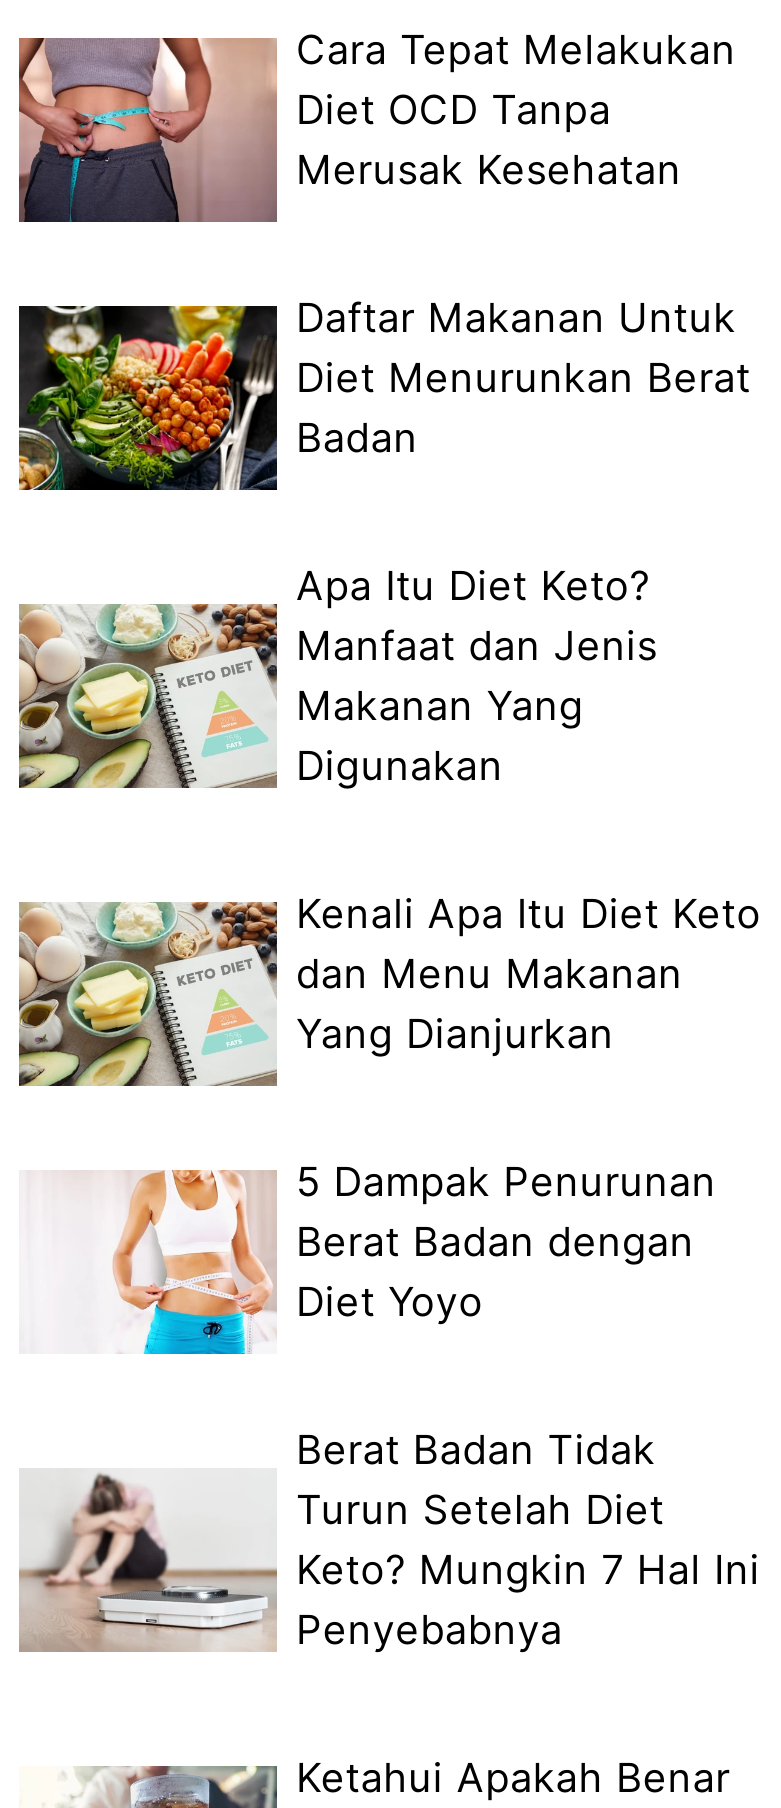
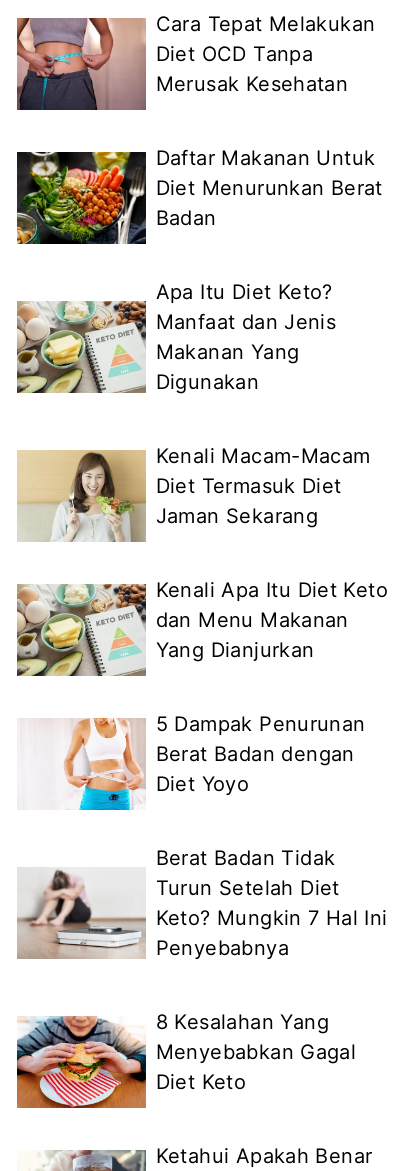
+ [image]
+ Kenali Macam-Macam
+ Diet Termasuk Diet
+ Jaman Sekarang

+ [image]
+ 8 Kesalahan Yang
+ Menyebabkan Gagal
+ Diet Keto
